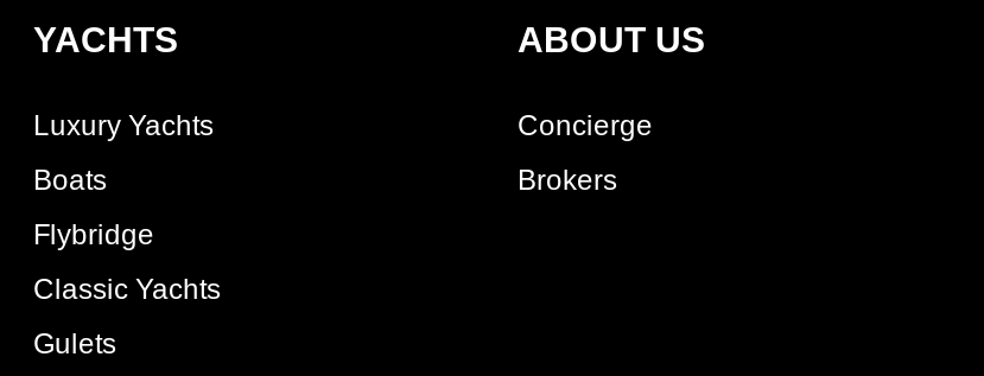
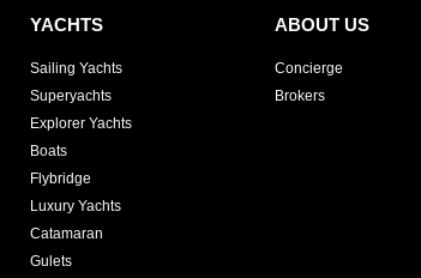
moved down: Luxury Yachts

+ Sailing Yachts
+ Superyachts
+ Explorer Yachts

- Classic Yachts
+ Catamaran
